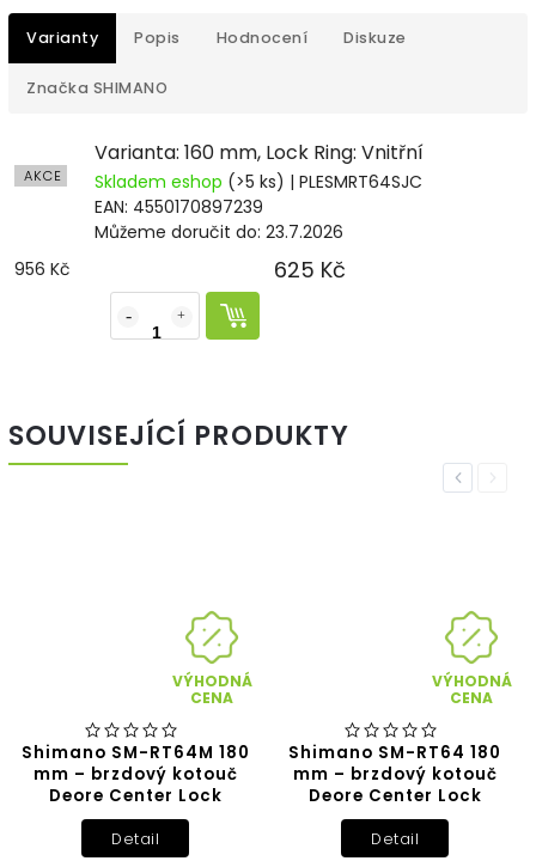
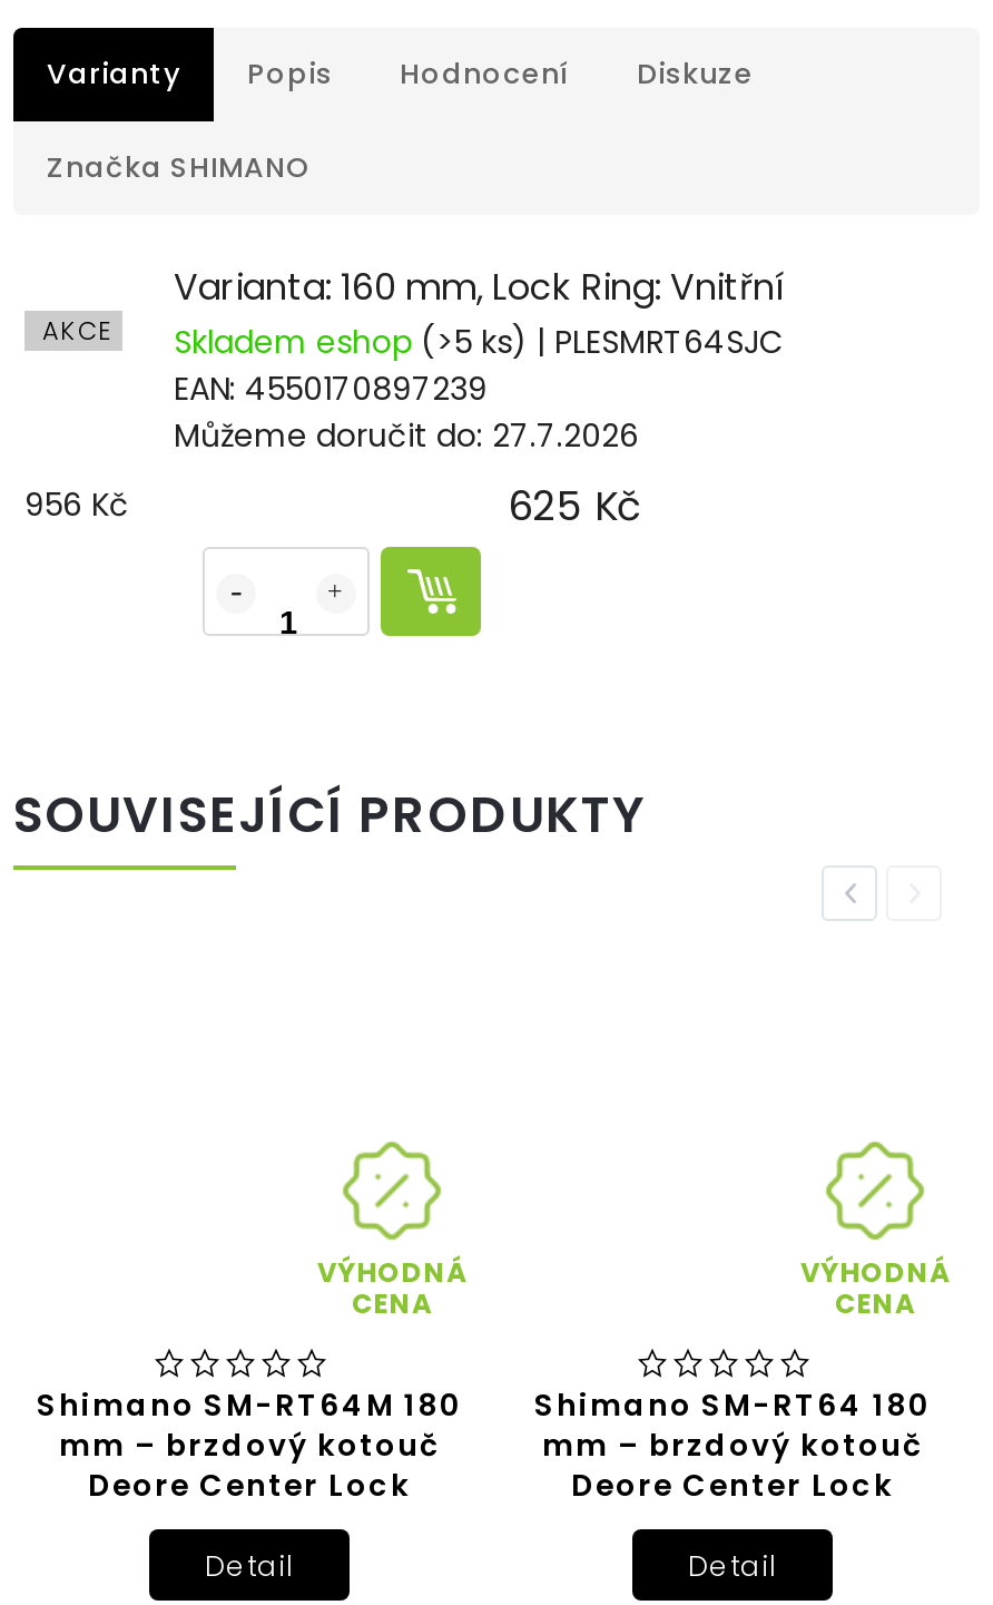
- Můžeme doručit do: 23.7.2026
+ Můžeme doručit do: 27.7.2026
